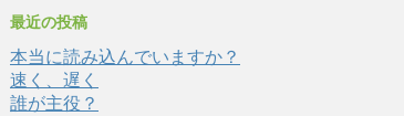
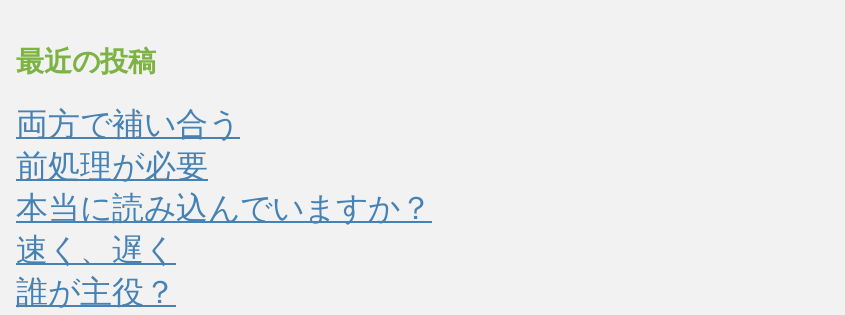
+ 両方で補い合う
+ 前処理が必要
